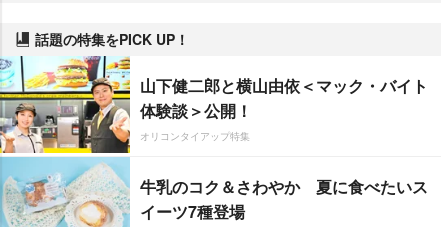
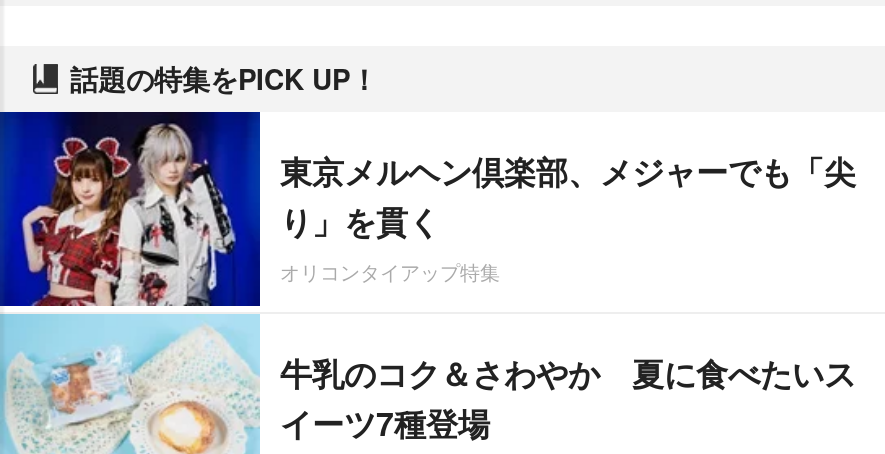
- [image]
- 山下健二郎と横山由依＜マック・バイト
- 体験談＞公開！
+ [image]
+ 東京メルヘン倶楽部、メジャーでも「尖
+ り」を貫く
